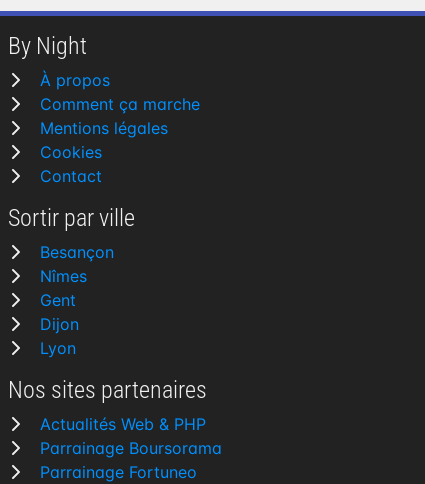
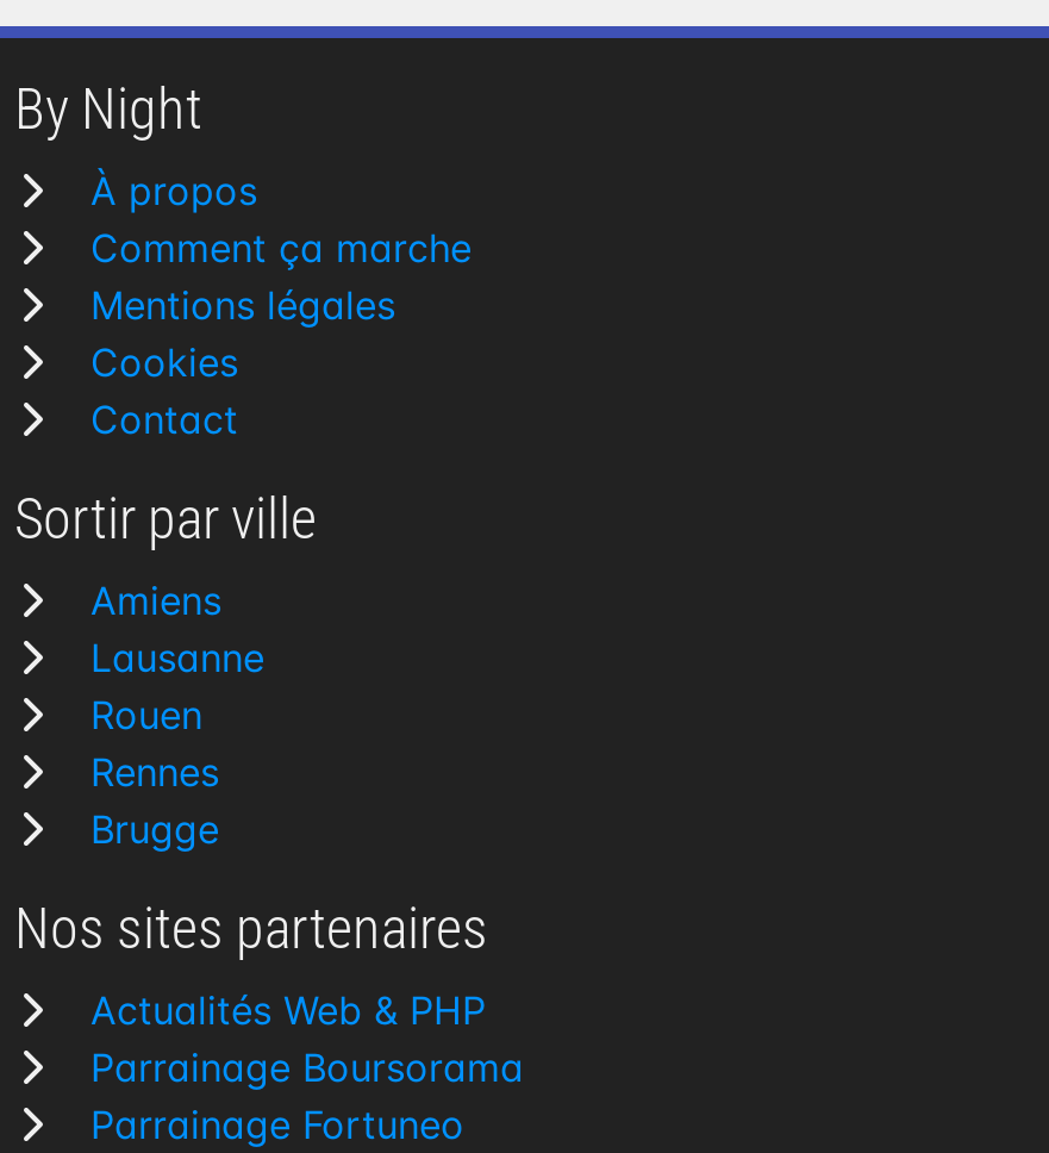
- Besançon
- Nîmes
- Gent
- Dijon
- Lyon
+ Amiens
+ Lausanne
+ Rouen
+ Rennes
+ Brugge
